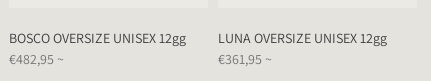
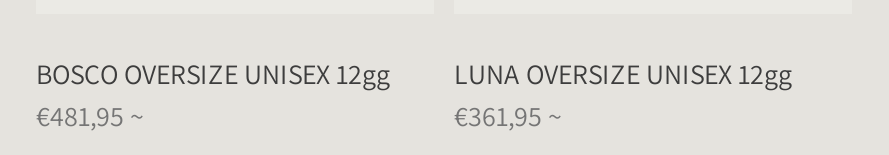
- €482,95 ~
+ €481,95 ~
